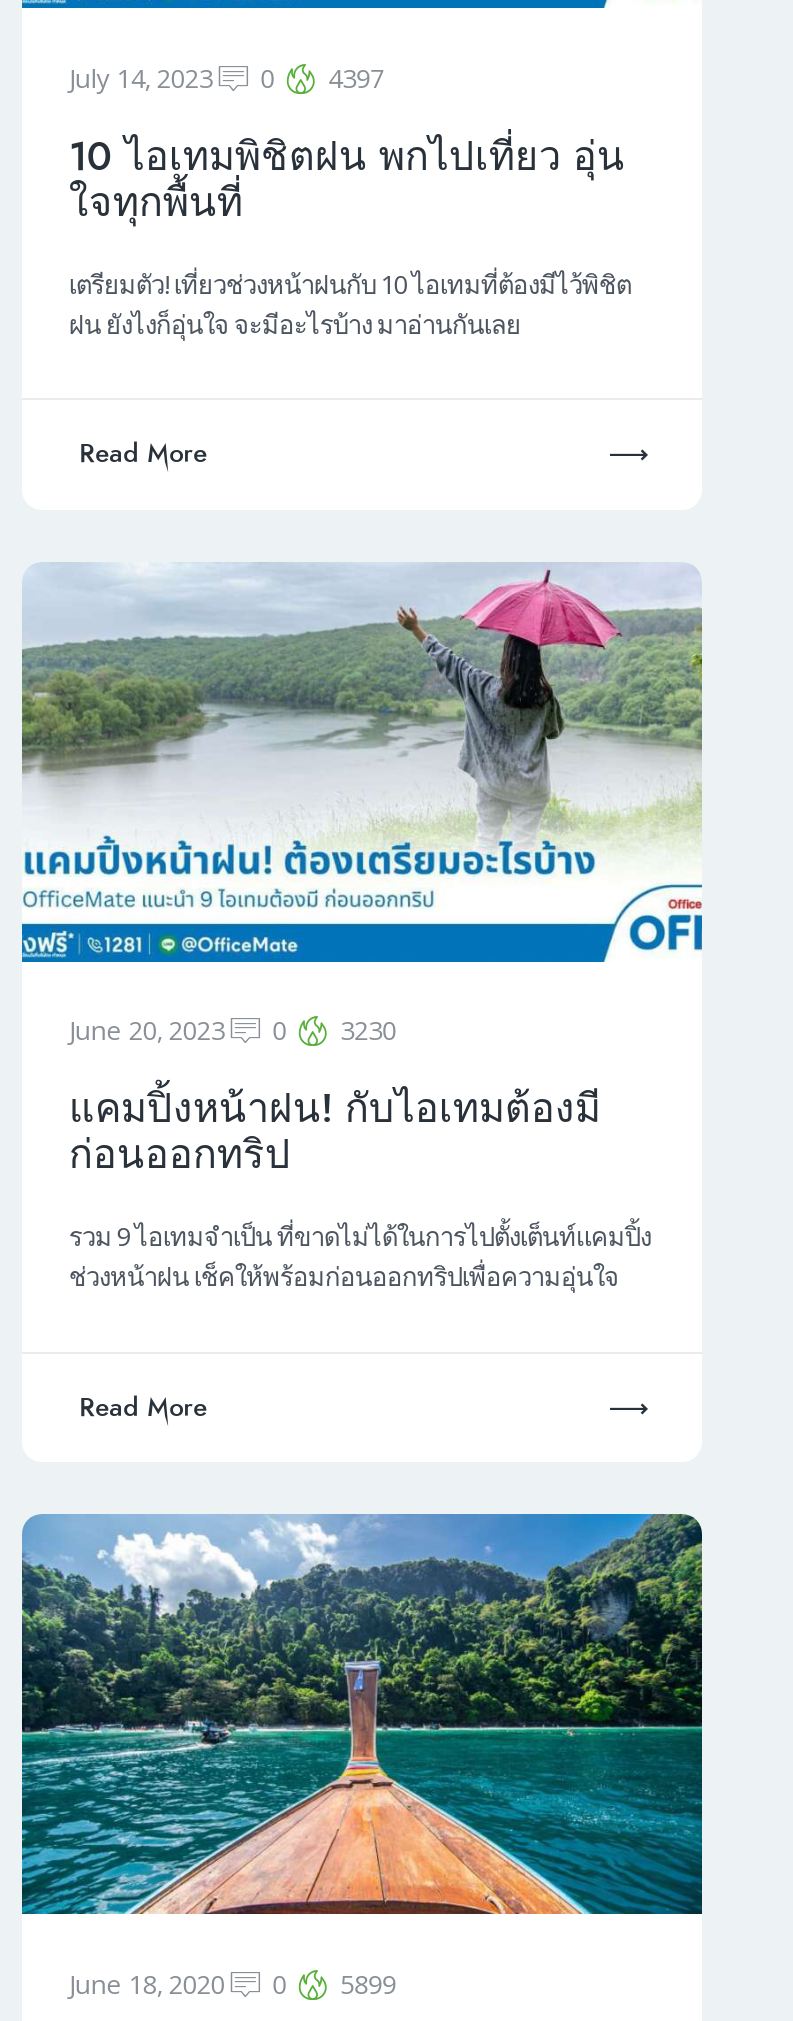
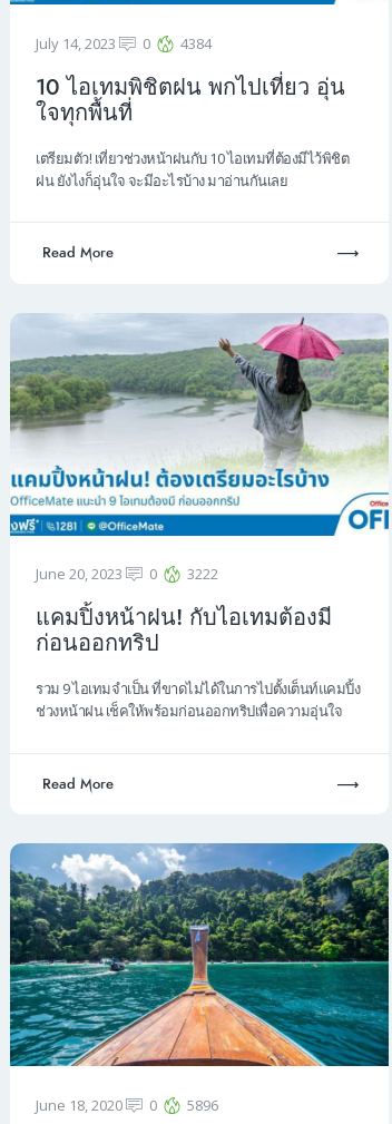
- July 14, 2023 0 4397
+ July 14, 2023 0 4384

- June 20, 2023 0 3230
+ June 20, 2023 0 3222

- June 18, 2020 0 5899
+ June 18, 2020 0 5896
